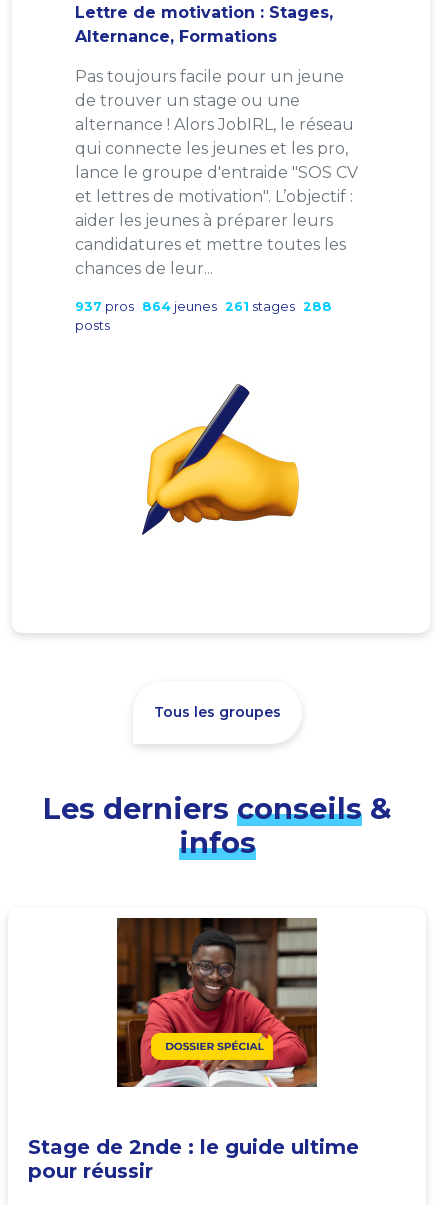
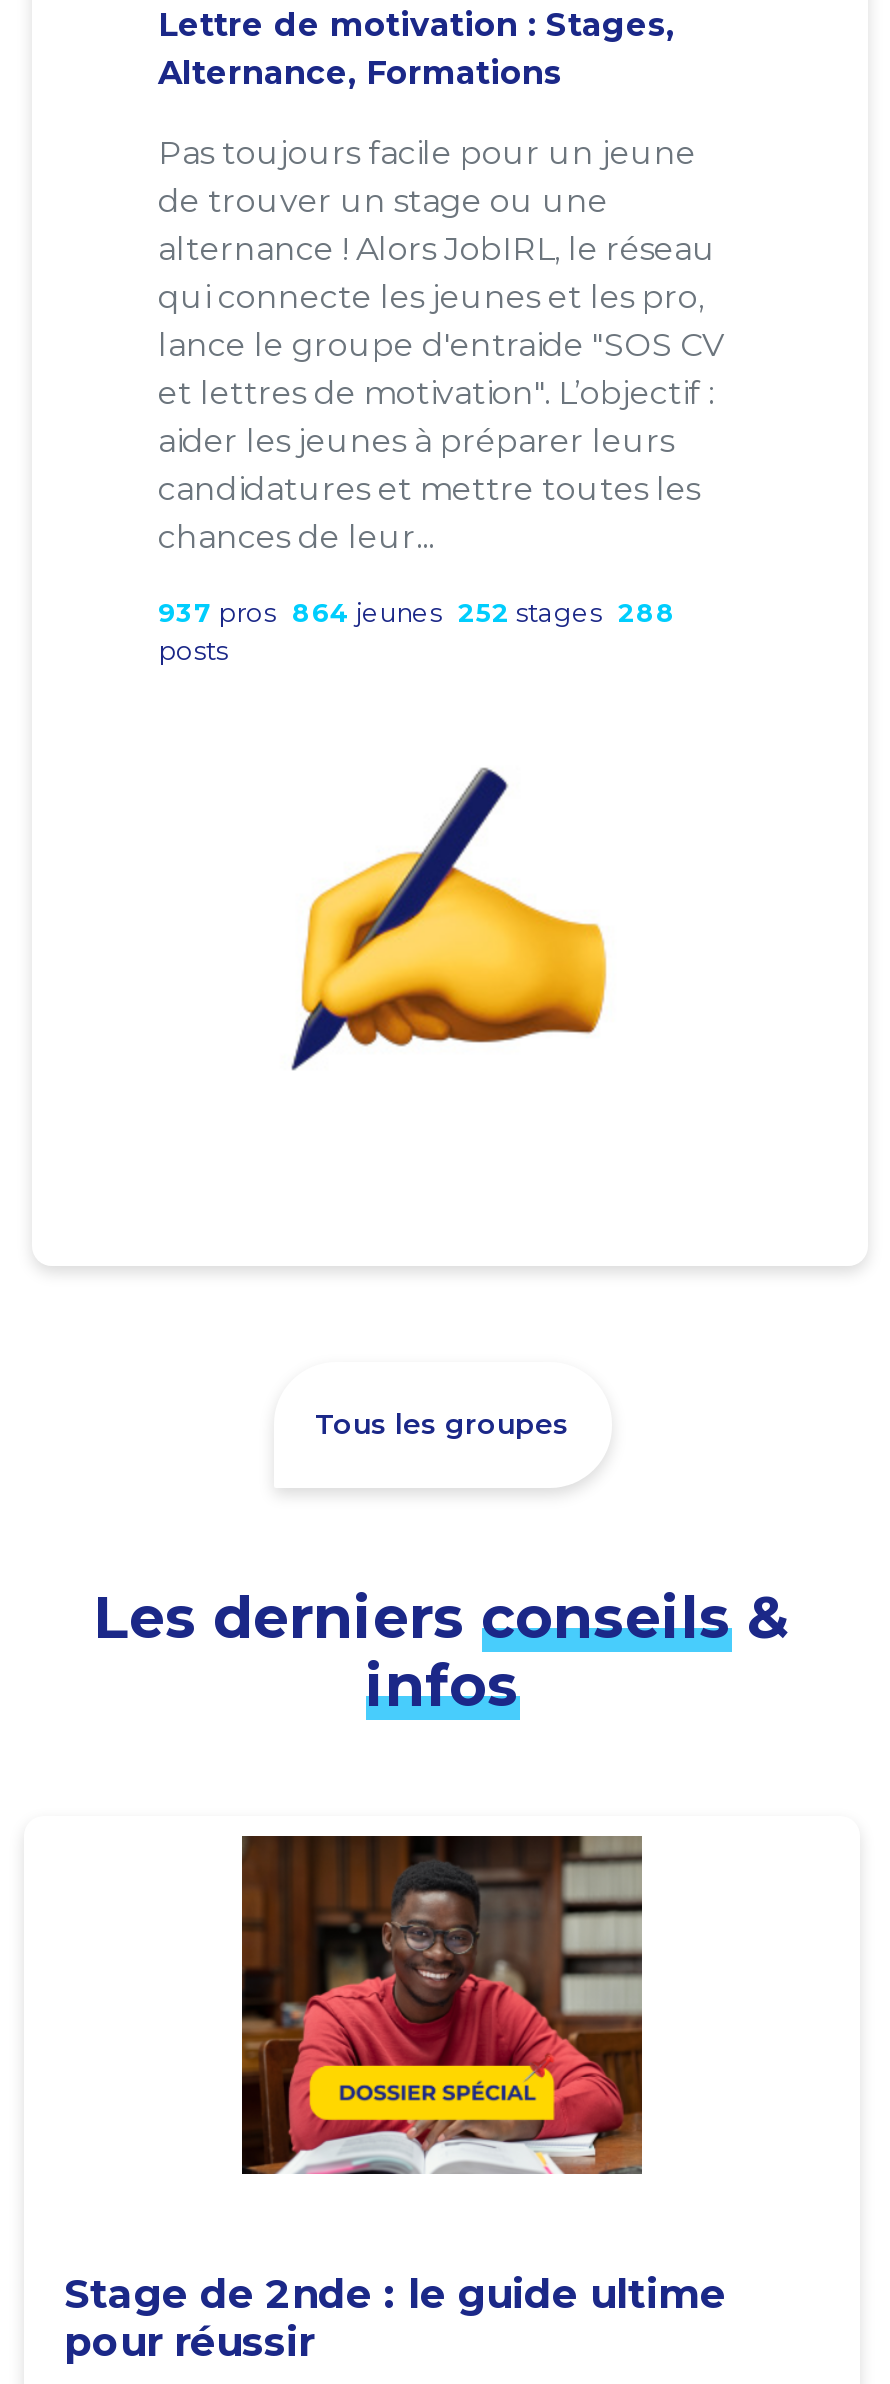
- 937 pros 864 jeunes 261 stages 288
+ 937 pros 864 jeunes 252 stages 288
